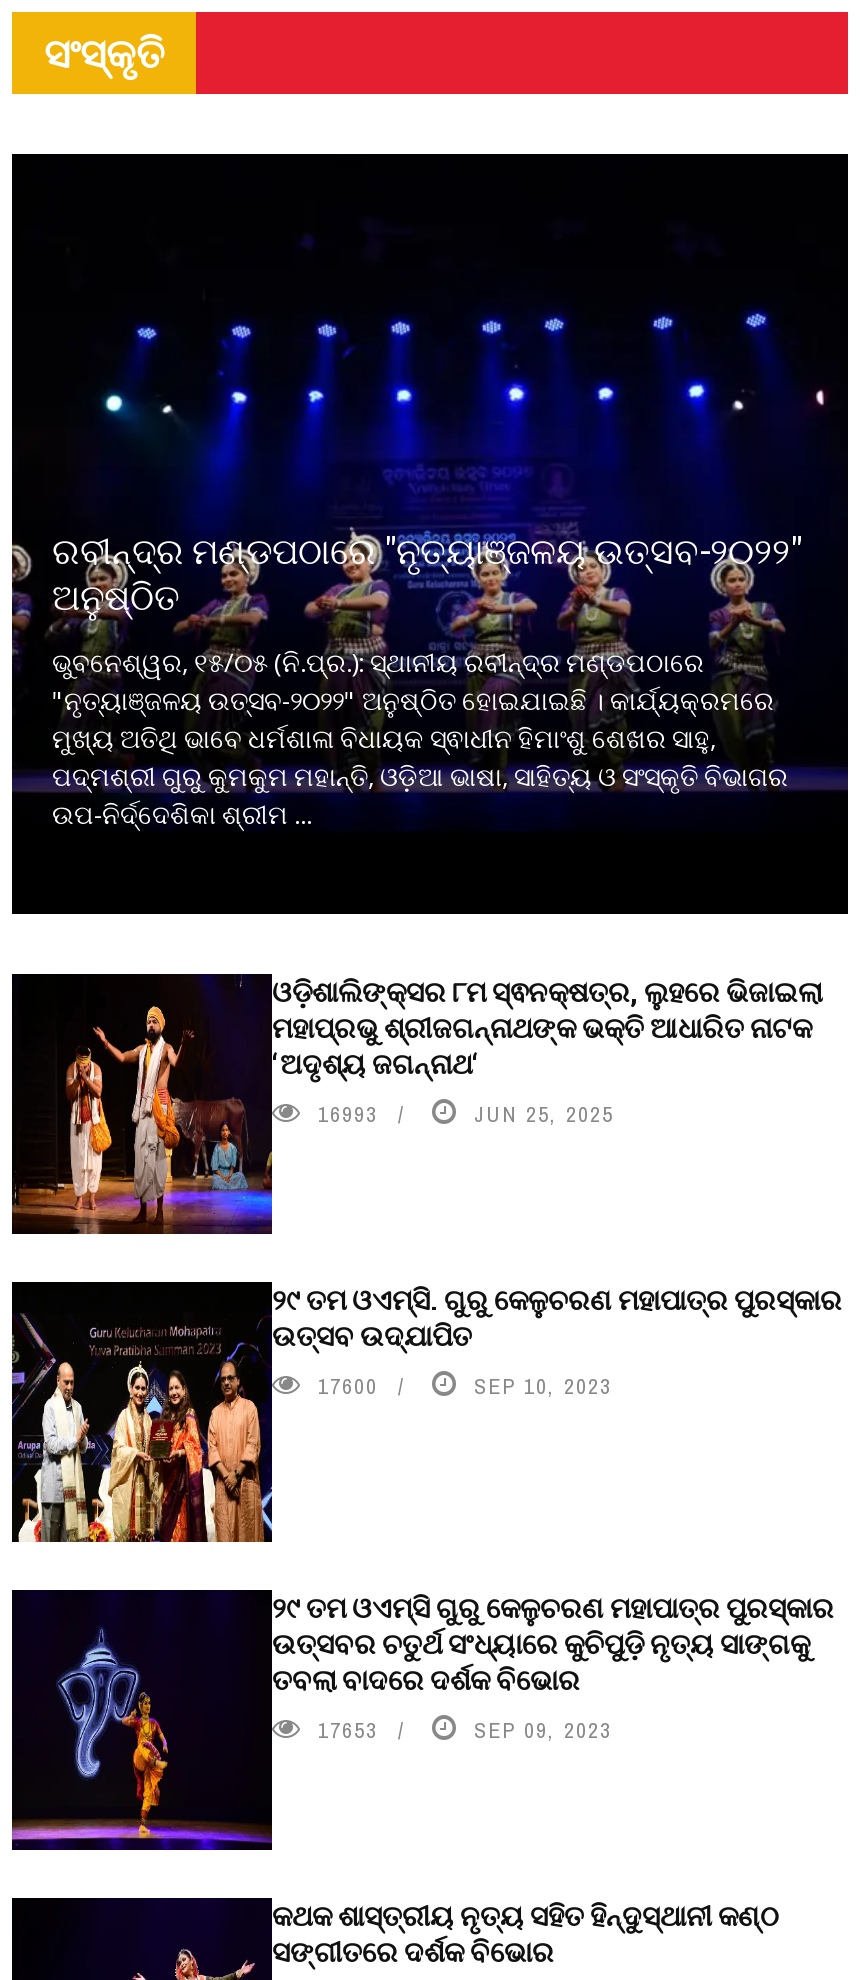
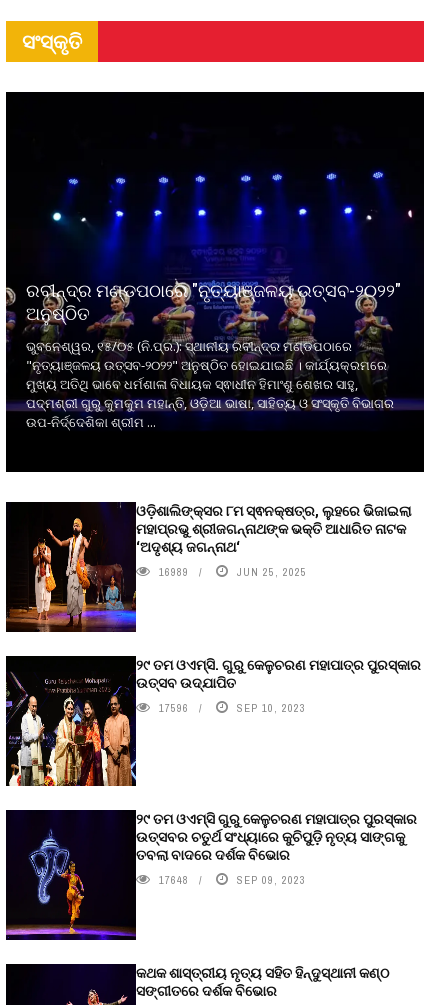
- 16993
+ 16989

- 17600
+ 17596

- 17653
+ 17648
